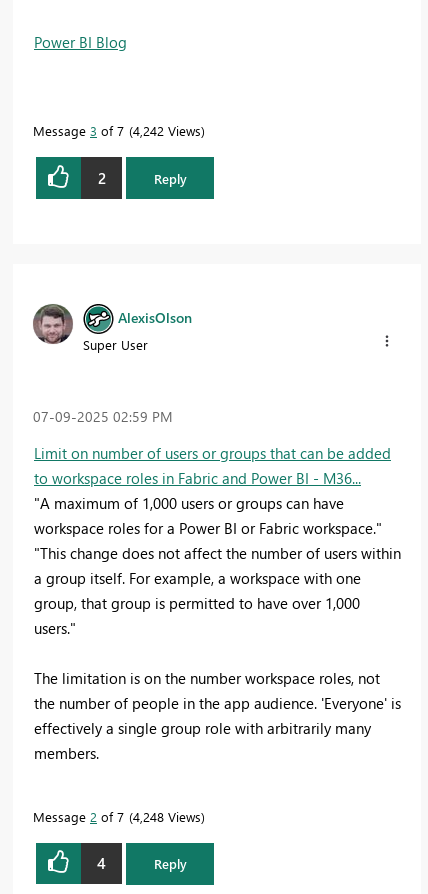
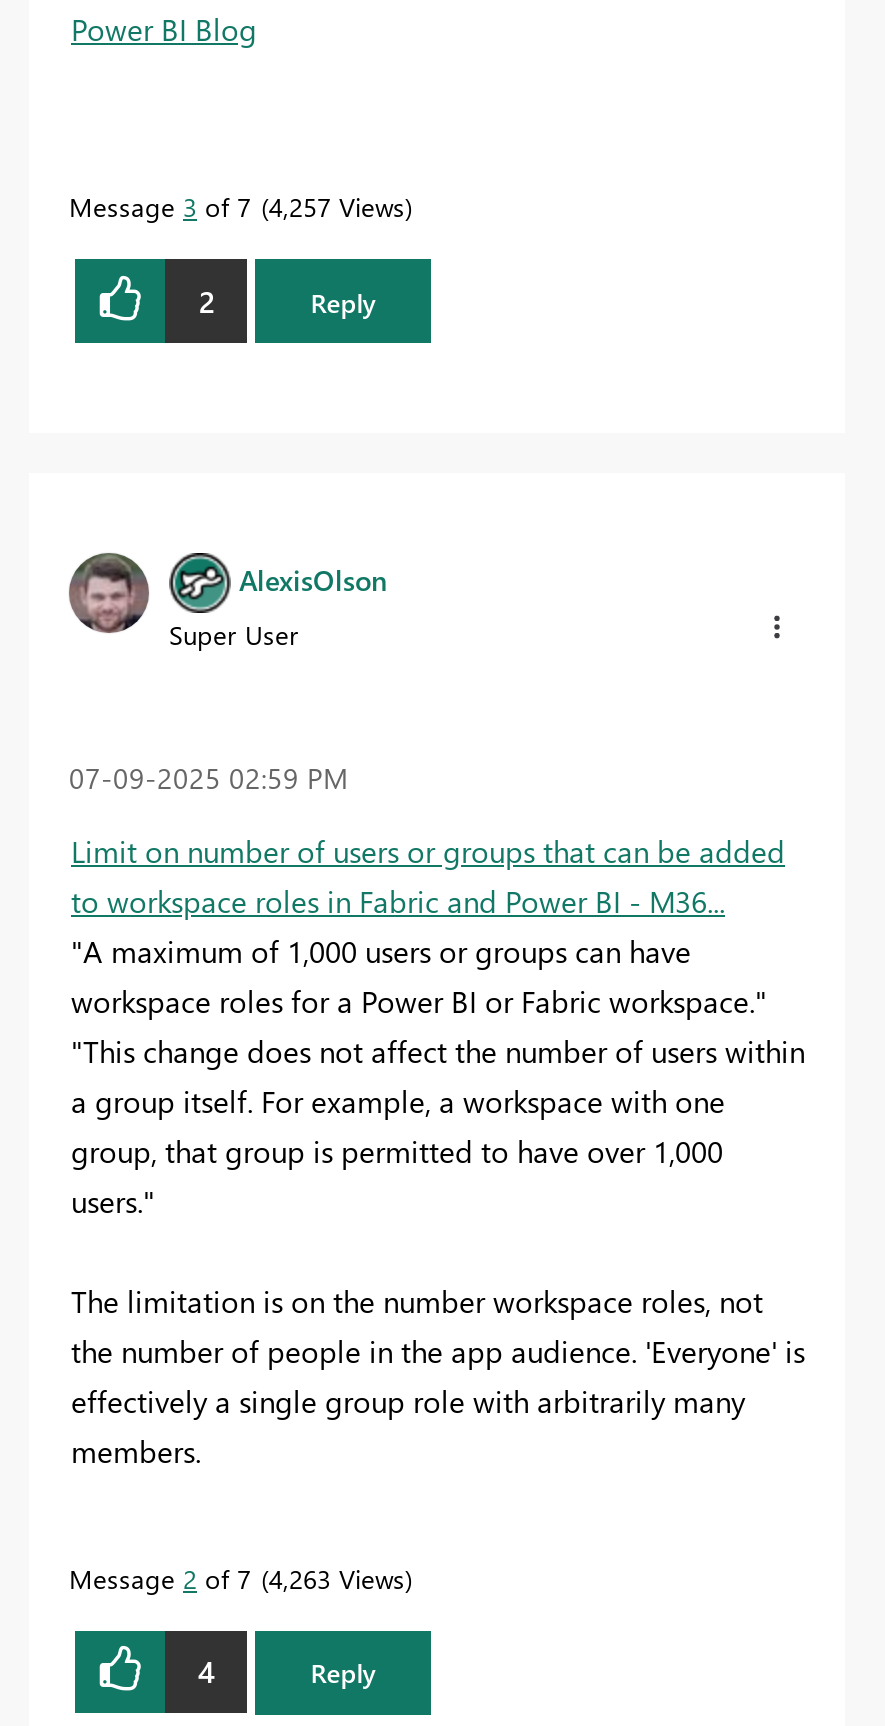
- Message 3 of 7 4,242 Views
+ Message 3 of 7 4,257 Views

- Message 2 of 7 4,248 Views
+ Message 2 of 7 4,263 Views
